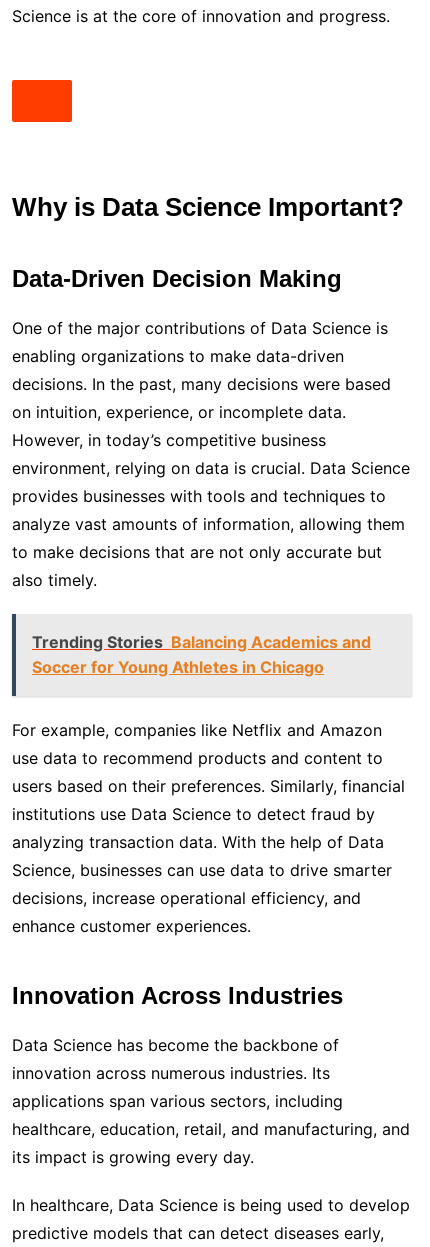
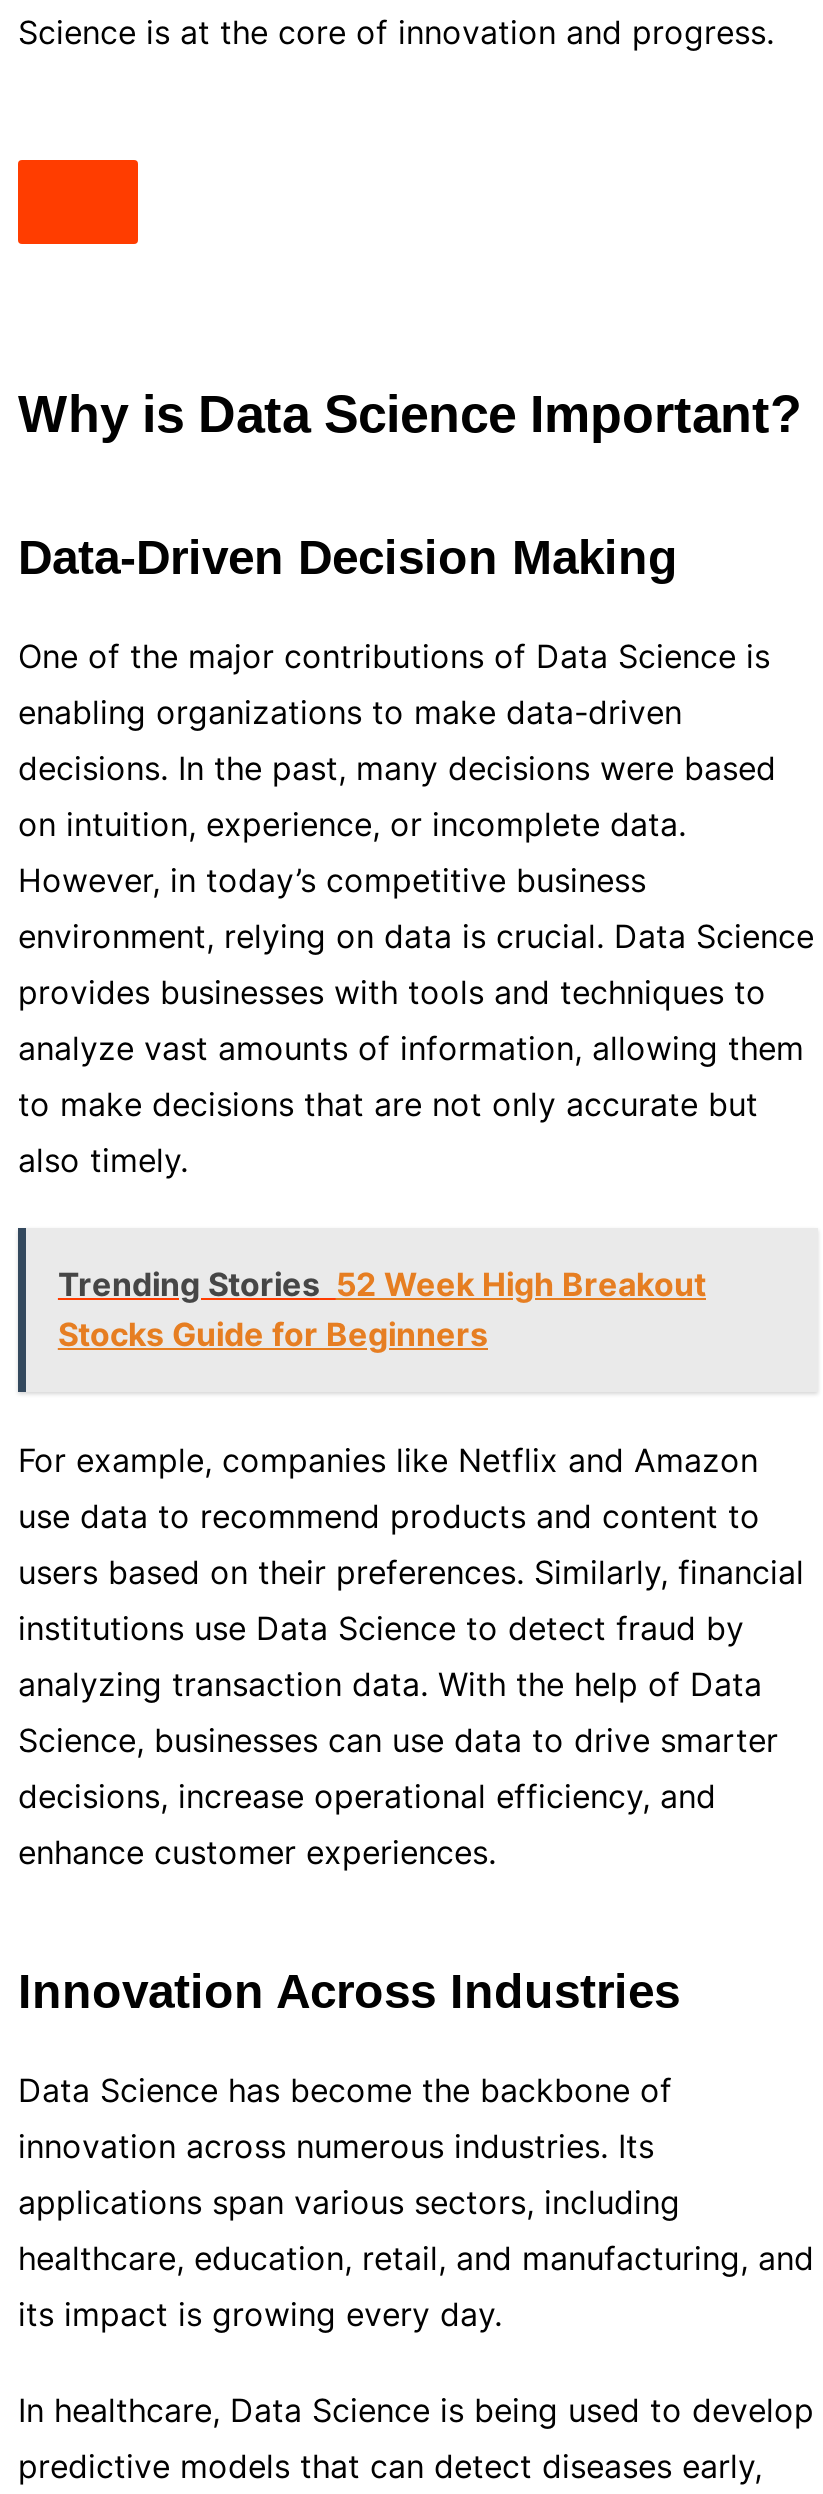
- Trending Stories Balancing Academics and
- Soccer for Young Athletes in Chicago
+ Trending Stories 52 Week High Breakout
+ Stocks Guide for Beginners
